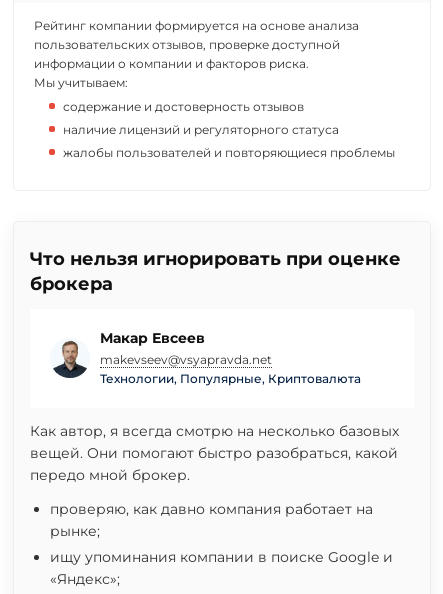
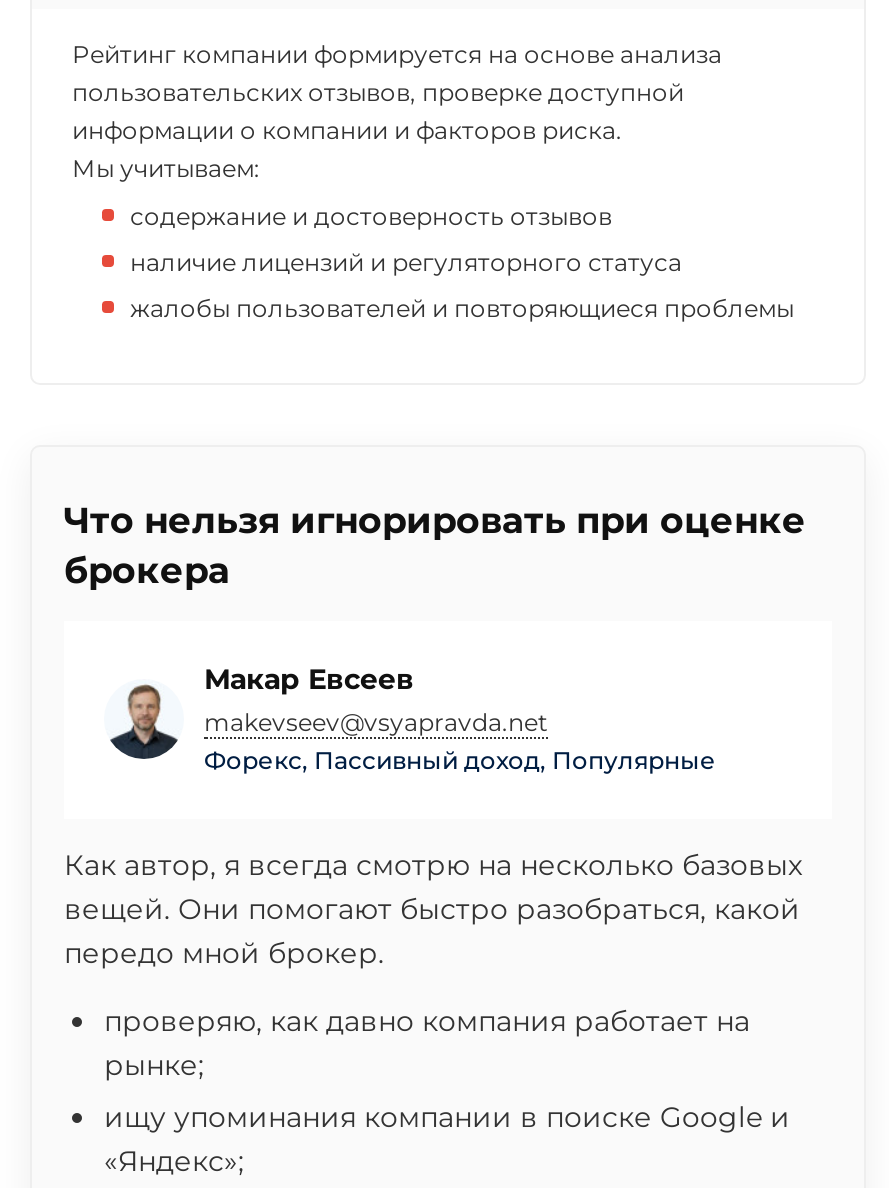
- Технологии, Популярные, Криптовалюта
+ Форекс, Пассивный доход, Популярные
